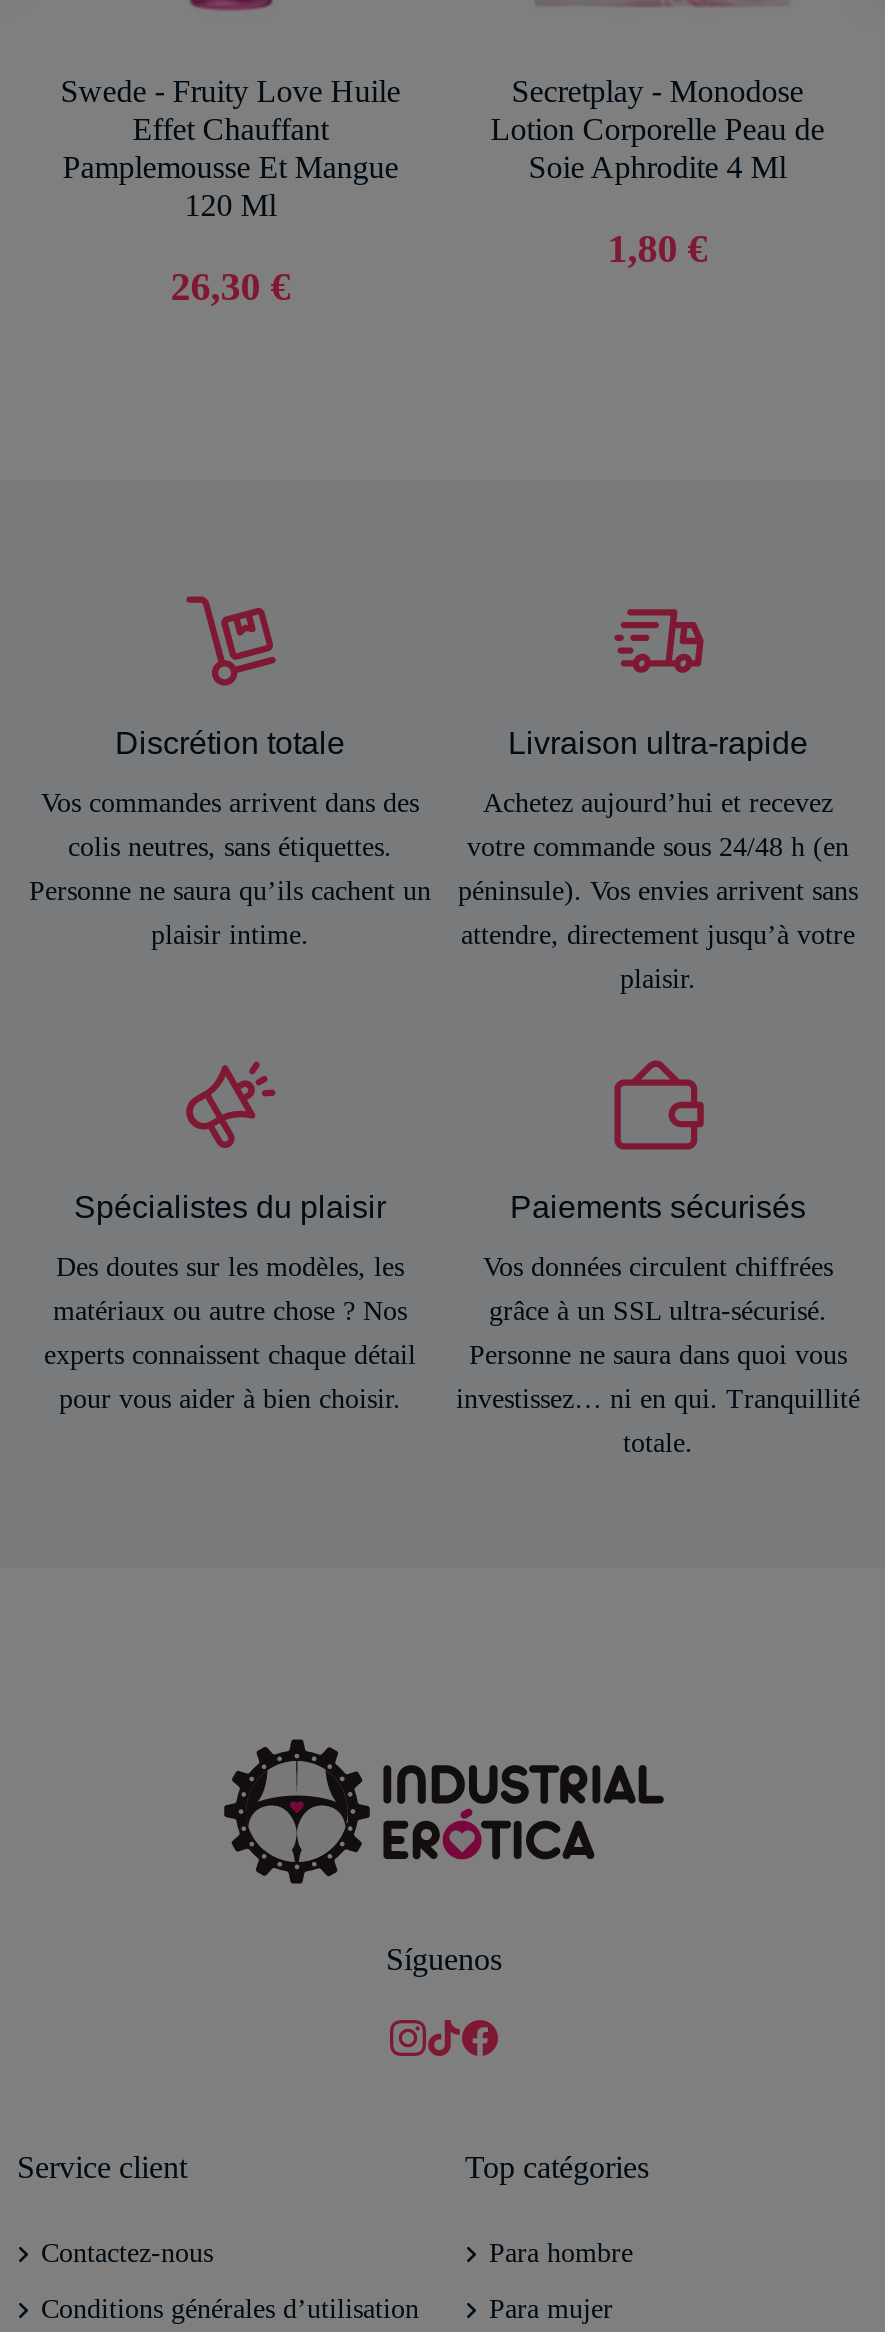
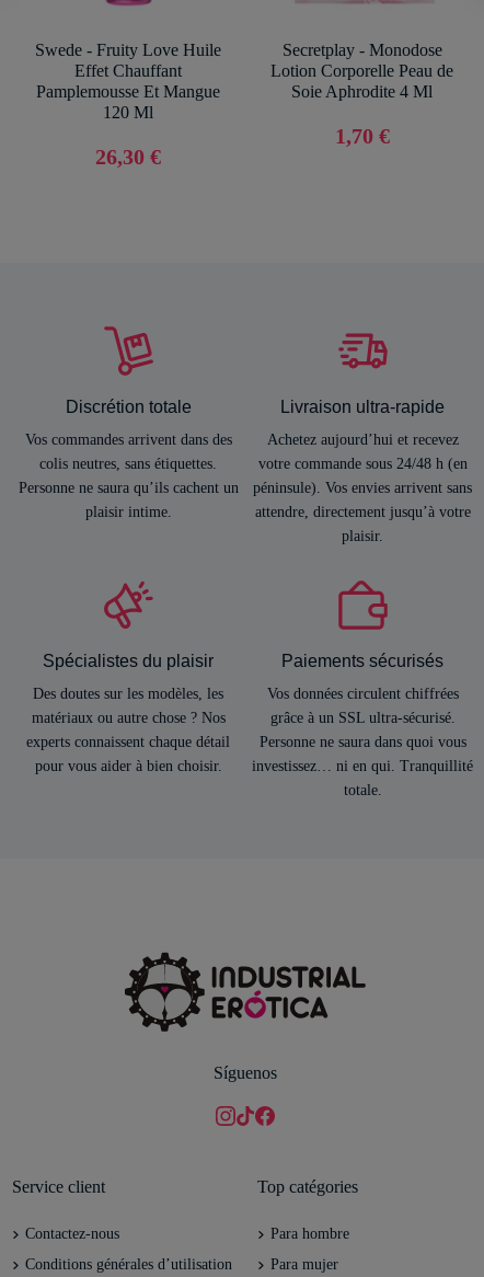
- 1,80 €
+ 1,70 €
